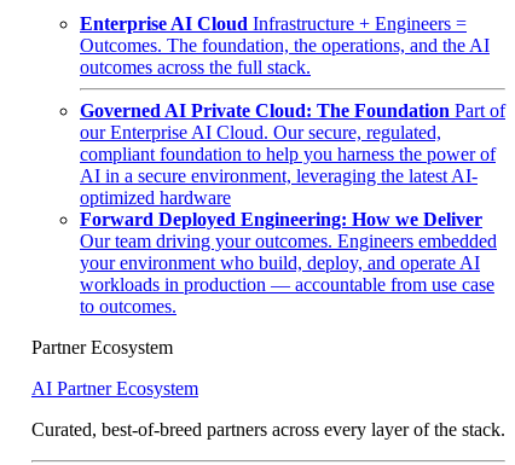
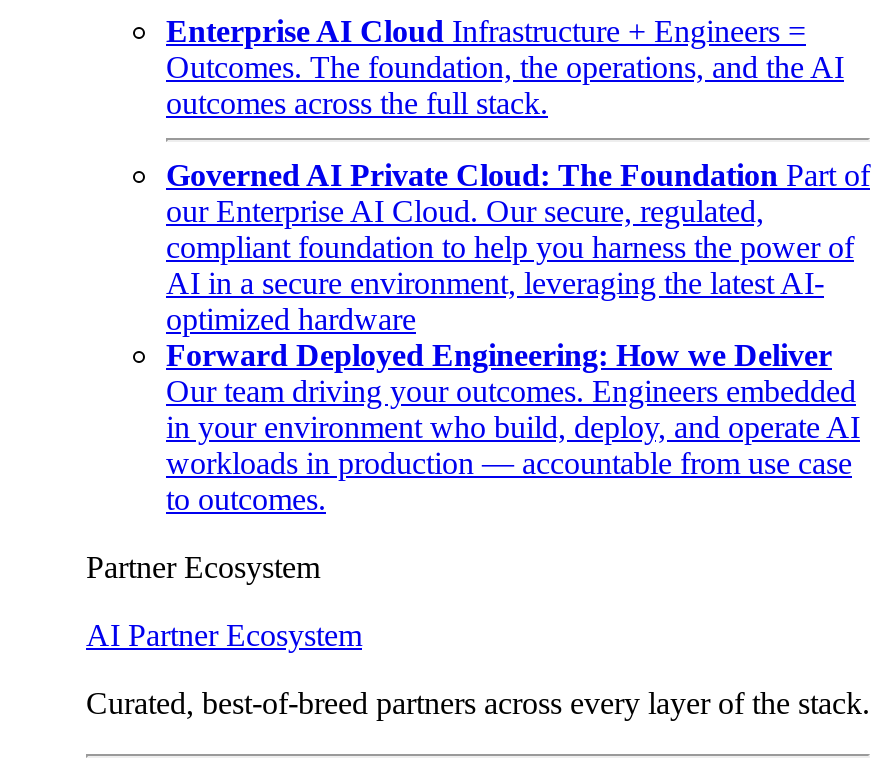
- your environment who build, deploy, and operate AI
+ in your environment who build, deploy, and operate AI
